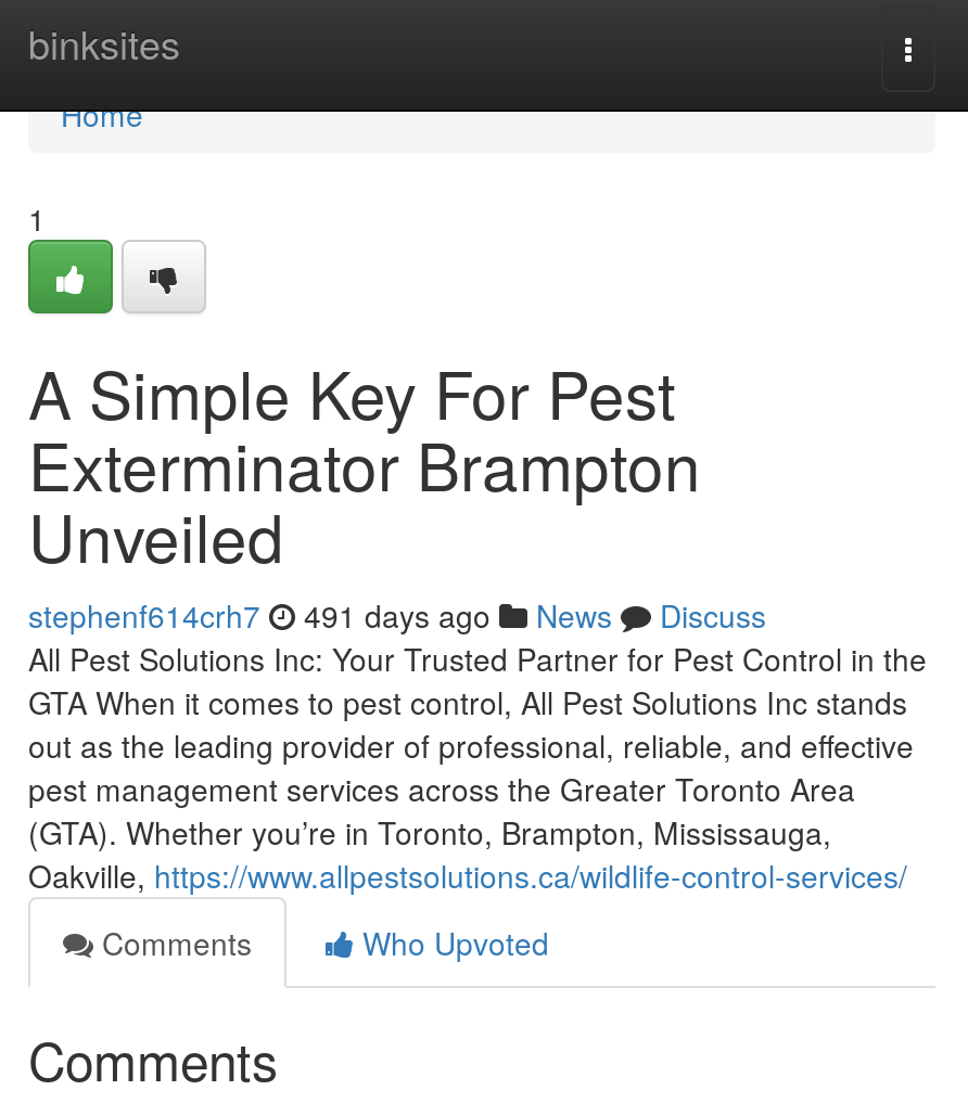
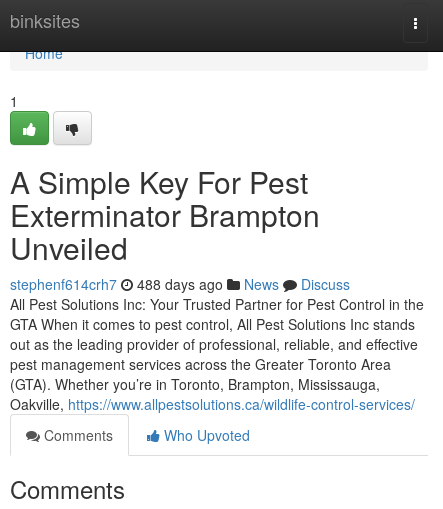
- stephenf614crh7 491 days ago News Discuss
+ stephenf614crh7 488 days ago News Discuss
